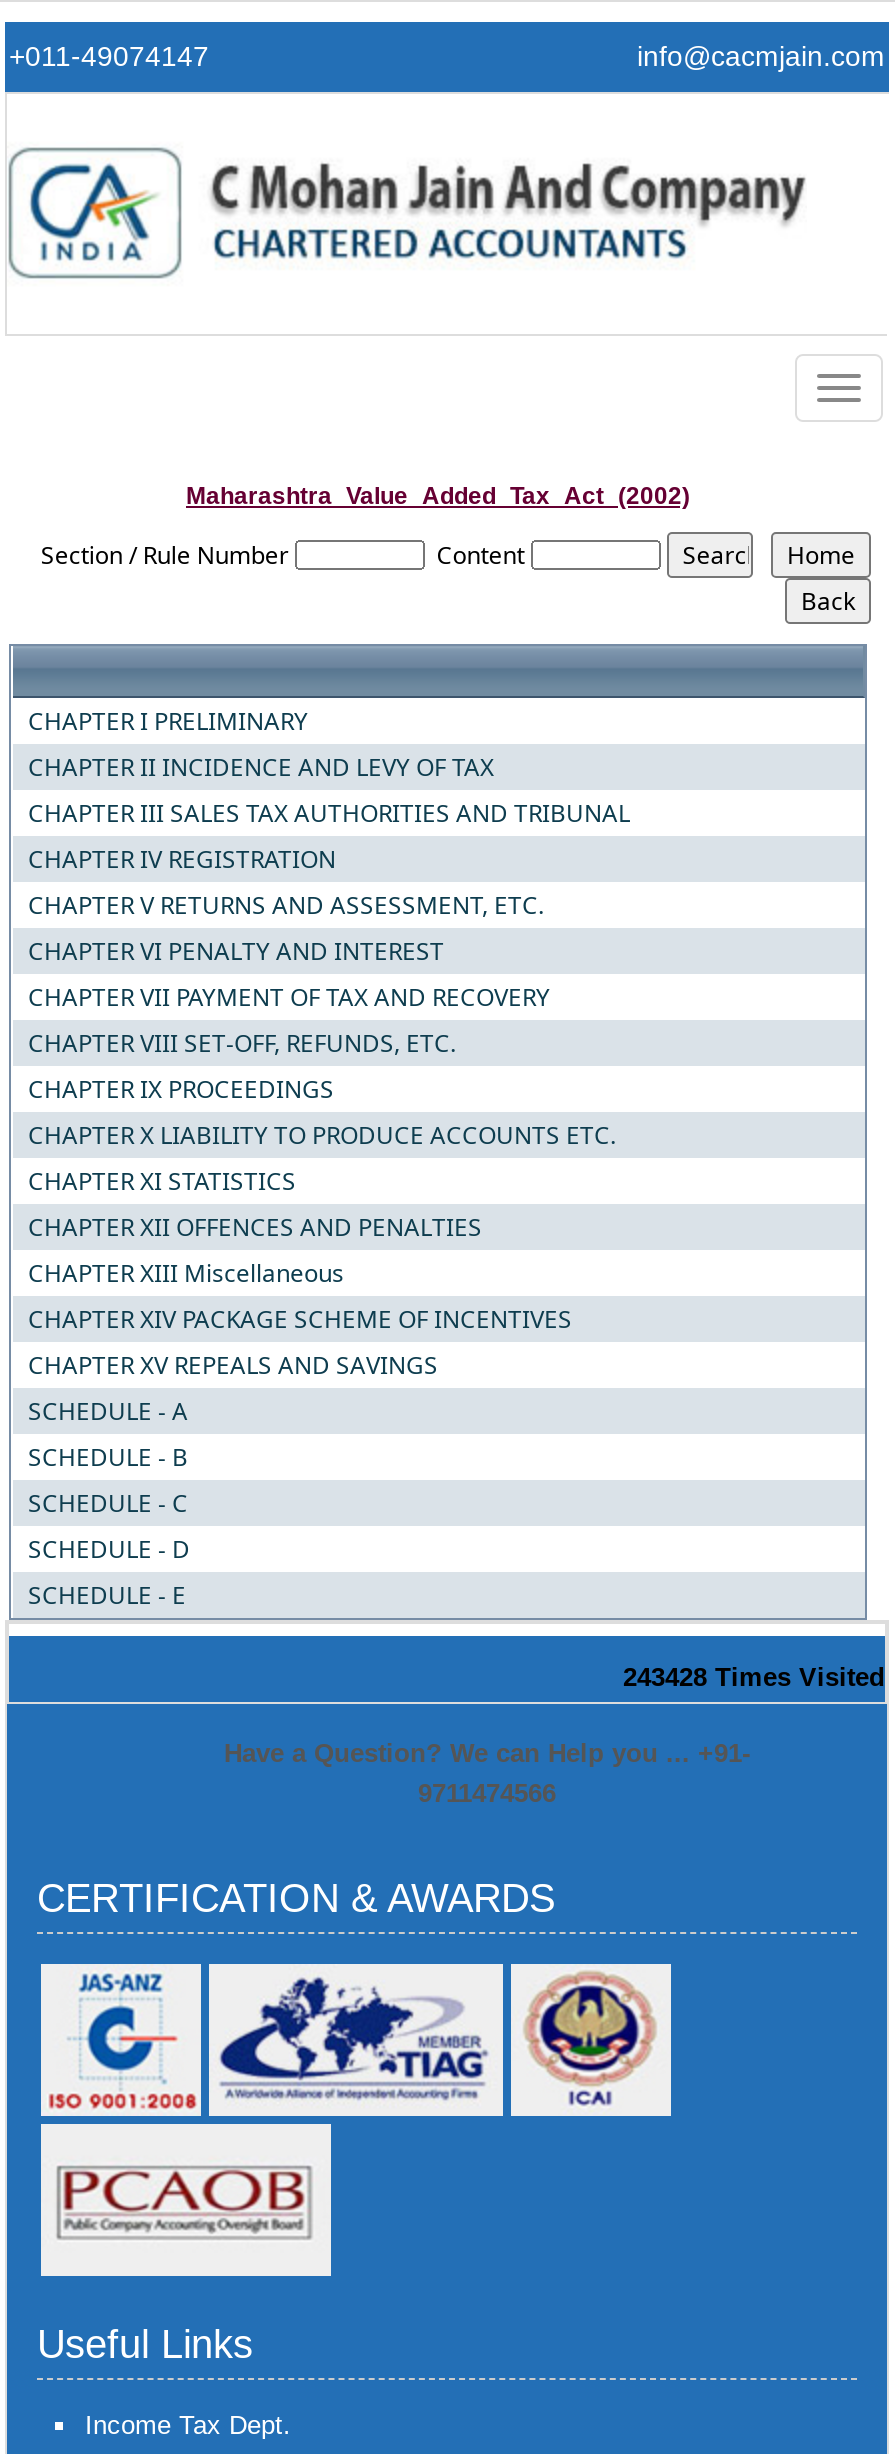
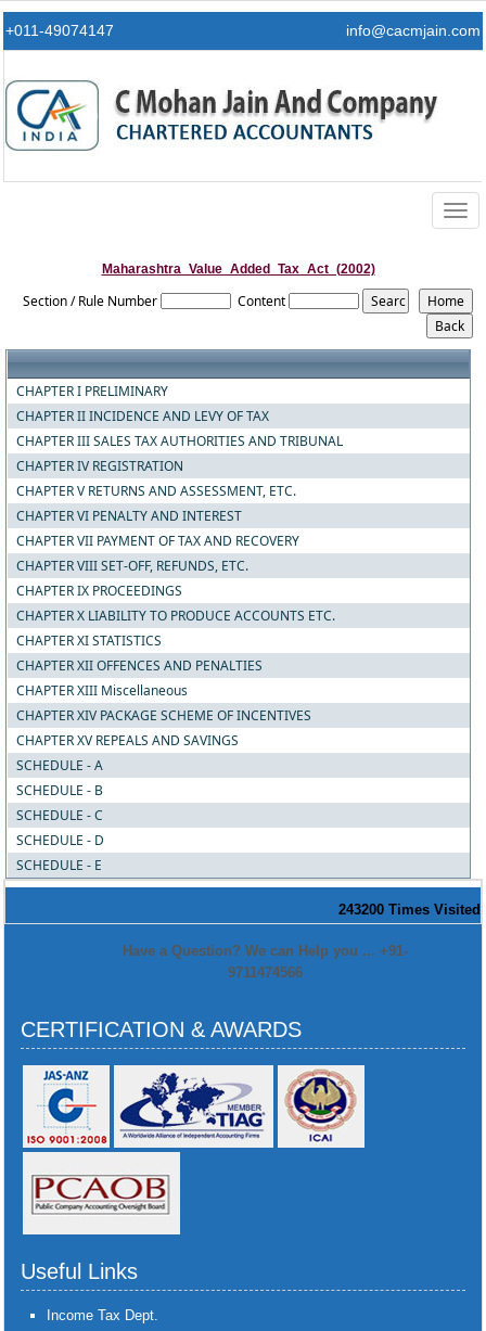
- 243428 Times Visited
+ 243200 Times Visited
